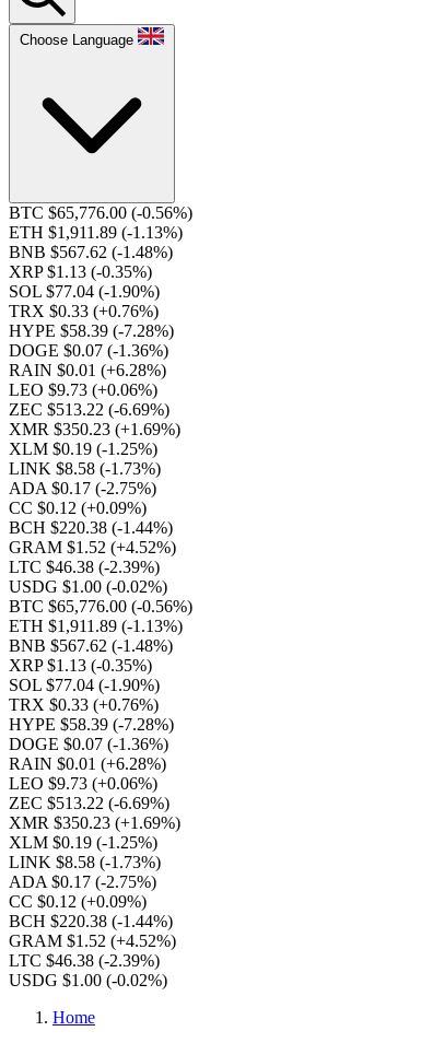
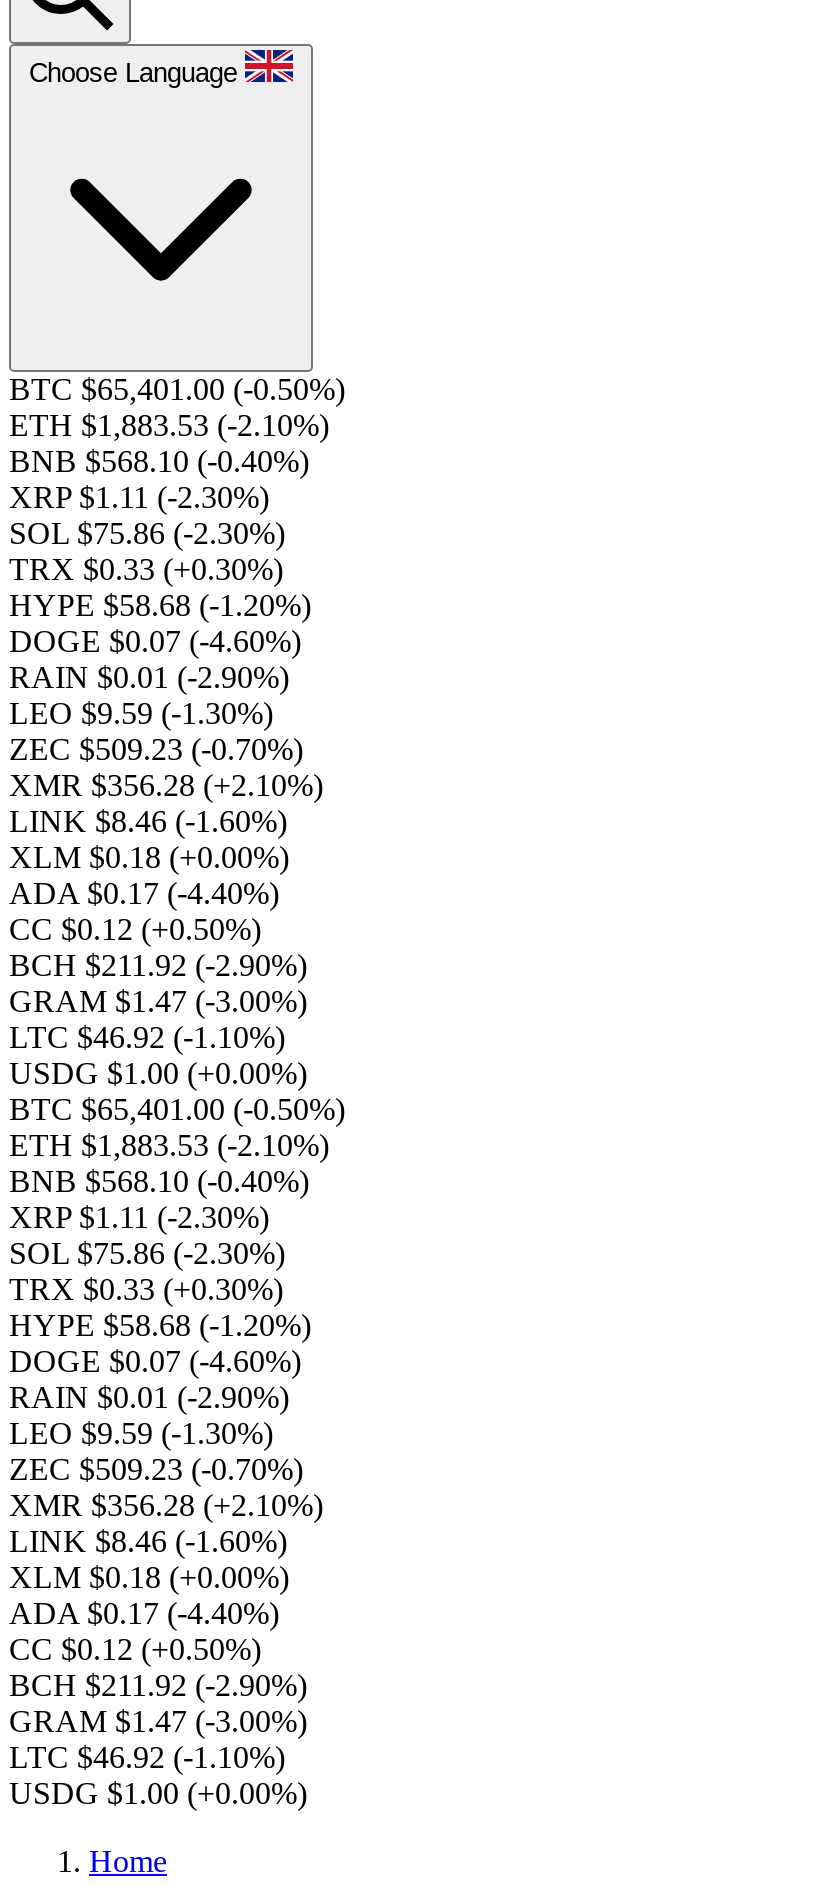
- BTC $65,776.00(-0.56%)
- ETH $1,911.89 (-1.13%)
- BNB $567.62 (-1.48%)
- XRP $1.13 (-0.35%)
- SOL $77.04 (-1.90%)
- TRX $0.33 (+0.76%)
- HYPE $58.39 (-7.28%)
- DOGE $0.07 (-1.36%)
- RAIN $0.01 (+6.28%)
- LEO $9.73 (+0.06%)
- ZEC $513.22 (-6.69%)
- XMR $350.23(+1.69%)
- XLM $0.19 (-1.25%)
- LINK $8.58 (-1.73%)
- ADA $0.17 (-2.75%)
- CC $0.12 (+0.09%)
- BCH $220.38 (-1.44%)
- GRAM $1.52 (+4.52%)
- LTC $46.38 (-2.39%)
- USDG $1.00(-0.02%)
- BTC $65,776.00 (-0.56%)
- ETH $1,911.89 (-1.13%)
- BNB $567.62 (-1.48%)
- XRP $1.13 (-0.35%)
- SOL $77.04 (-1.90%)
- TRX $0.33 (+0.76%)
- HYPE $58.39 (-7.28%)
- DOGE $0.07 (-1.36%)
- RAIN $0.01 (+6.28%)
- LEO $9.73 (+0.06%)
- ZEC $513.22 (-6.69%)
- XMR $350.23(+1.69%)
- XLM $0.19 (-1.25%)
- LINK $8.58 (-1.73%)
- ADA $0.17 (-2.75%)
- CC $0.12 (+0.09%)
- BCH $220.38 (-1.44%)
- GRAM $1.52 (+4.52%)
- LTC $46.38 (-2.39%)
- USDG $1.00(-0.02%)
+ BTC $65,401.00(-0.50%)
+ ETH $1,883.53 (-2.10%)
+ BNB $568.10 (-0.40%)
+ XRP $1.11 (-2.30%)
+ SOL $75.86 (-2.30%)
+ TRX $0.33 (+0.30%)
+ HYPE $58.68 (-1.20%)
+ DOGE $0.07 (-4.60%)
+ RAIN $0.01 (-2.90%)
+ LEO $9.59 (-1.30%)
+ ZEC $509.23 (-0.70%)
+ XMR $356.28(+2.10%)
+ LINK $8.46 (-1.60%)
+ XLM $0.18 (+0.00%)
+ ADA $0.17 (-4.40%)
+ CC $0.12 (+0.50%)
+ BCH $211.92 (-2.90%)
+ GRAM $1.47 (-3.00%)
+ LTC $46.92 (-1.10%)
+ USDG $1.00(+0.00%)
+ BTC $65,401.00 (-0.50%)
+ ETH $1,883.53 (-2.10%)
+ BNB $568.10 (-0.40%)
+ XRP $1.11 (-2.30%)
+ SOL $75.86 (-2.30%)
+ TRX $0.33 (+0.30%)
+ HYPE $58.68 (-1.20%)
+ DOGE $0.07 (-4.60%)
+ RAIN $0.01 (-2.90%)
+ LEO $9.59 (-1.30%)
+ ZEC $509.23 (-0.70%)
+ XMR $356.28(+2.10%)
+ LINK $8.46 (-1.60%)
+ XLM $0.18 (+0.00%)
+ ADA $0.17 (-4.40%)
+ CC $0.12 (+0.50%)
+ BCH $211.92 (-2.90%)
+ GRAM $1.47 (-3.00%)
+ LTC $46.92 (-1.10%)
+ USDG $1.00(+0.00%)
